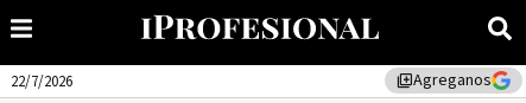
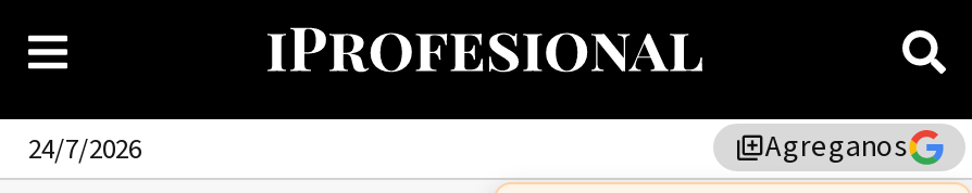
- 22/7/2026
+ 24/7/2026
